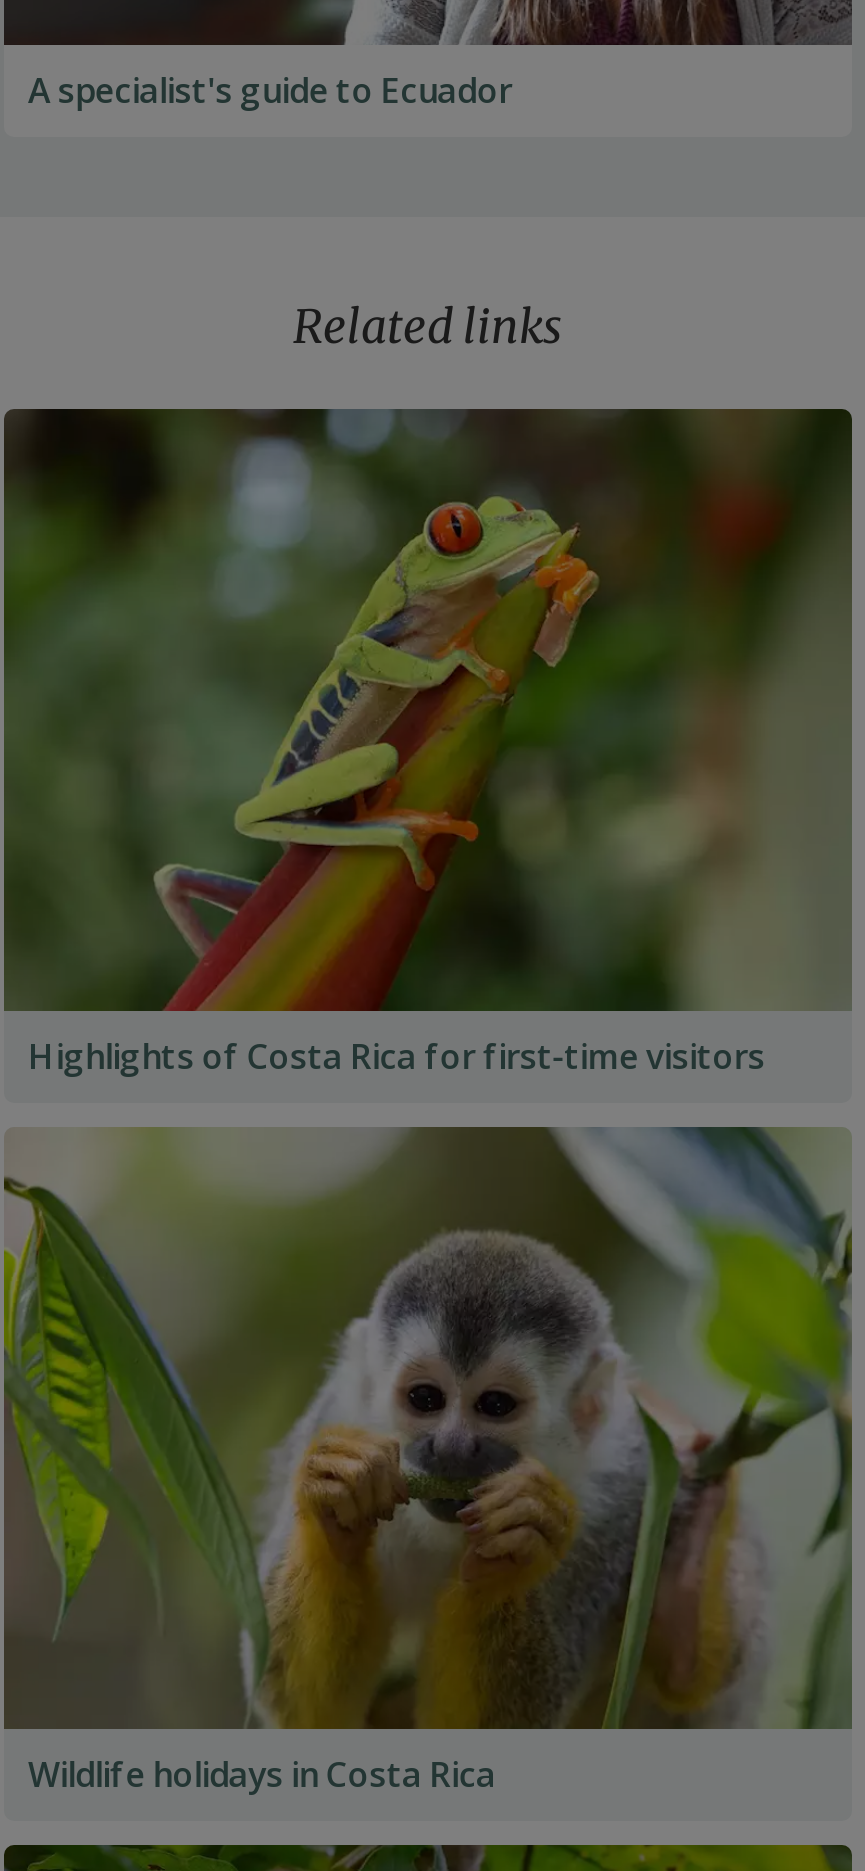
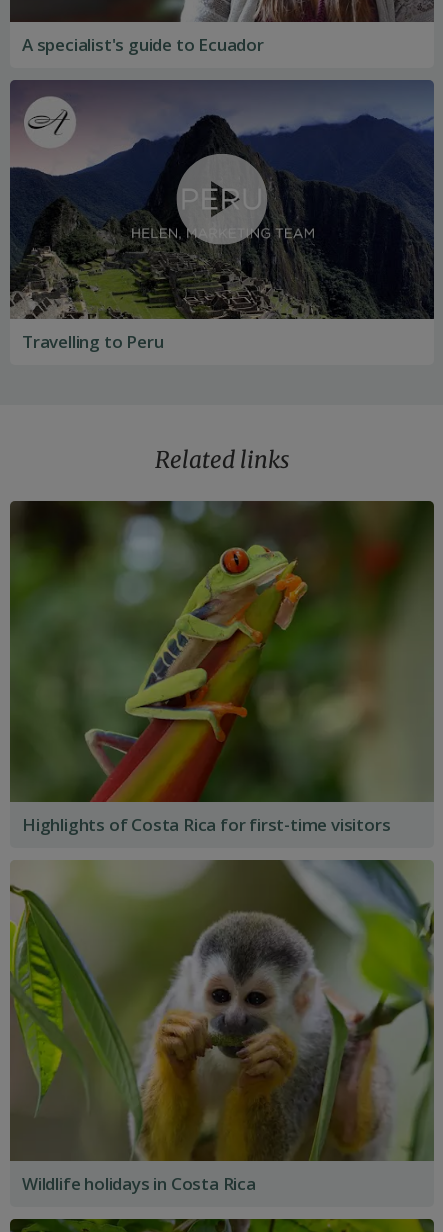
+ [image]
+ Travelling to Peru
